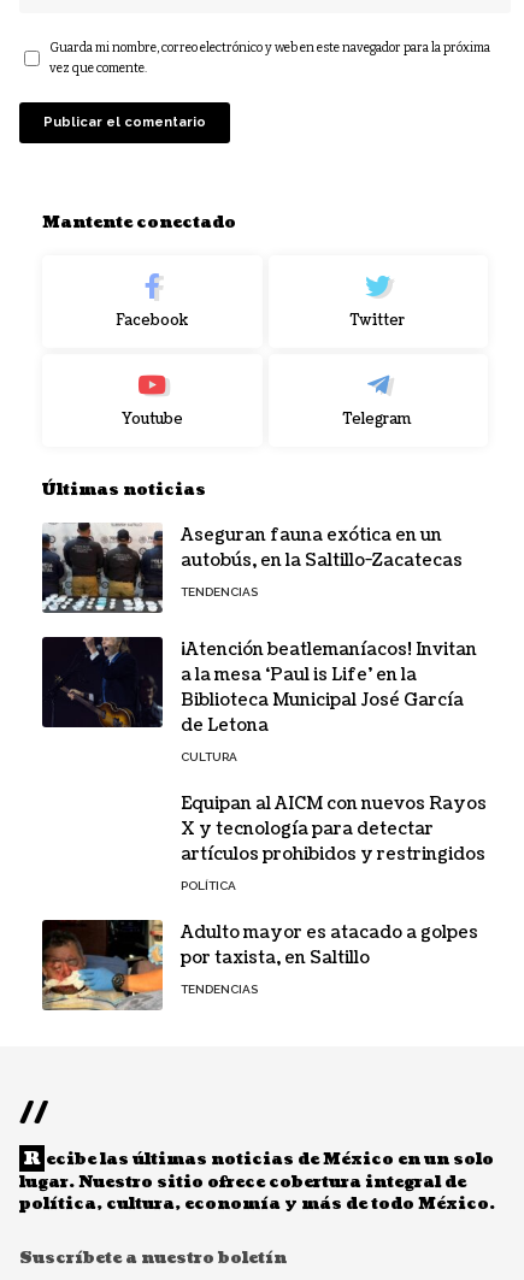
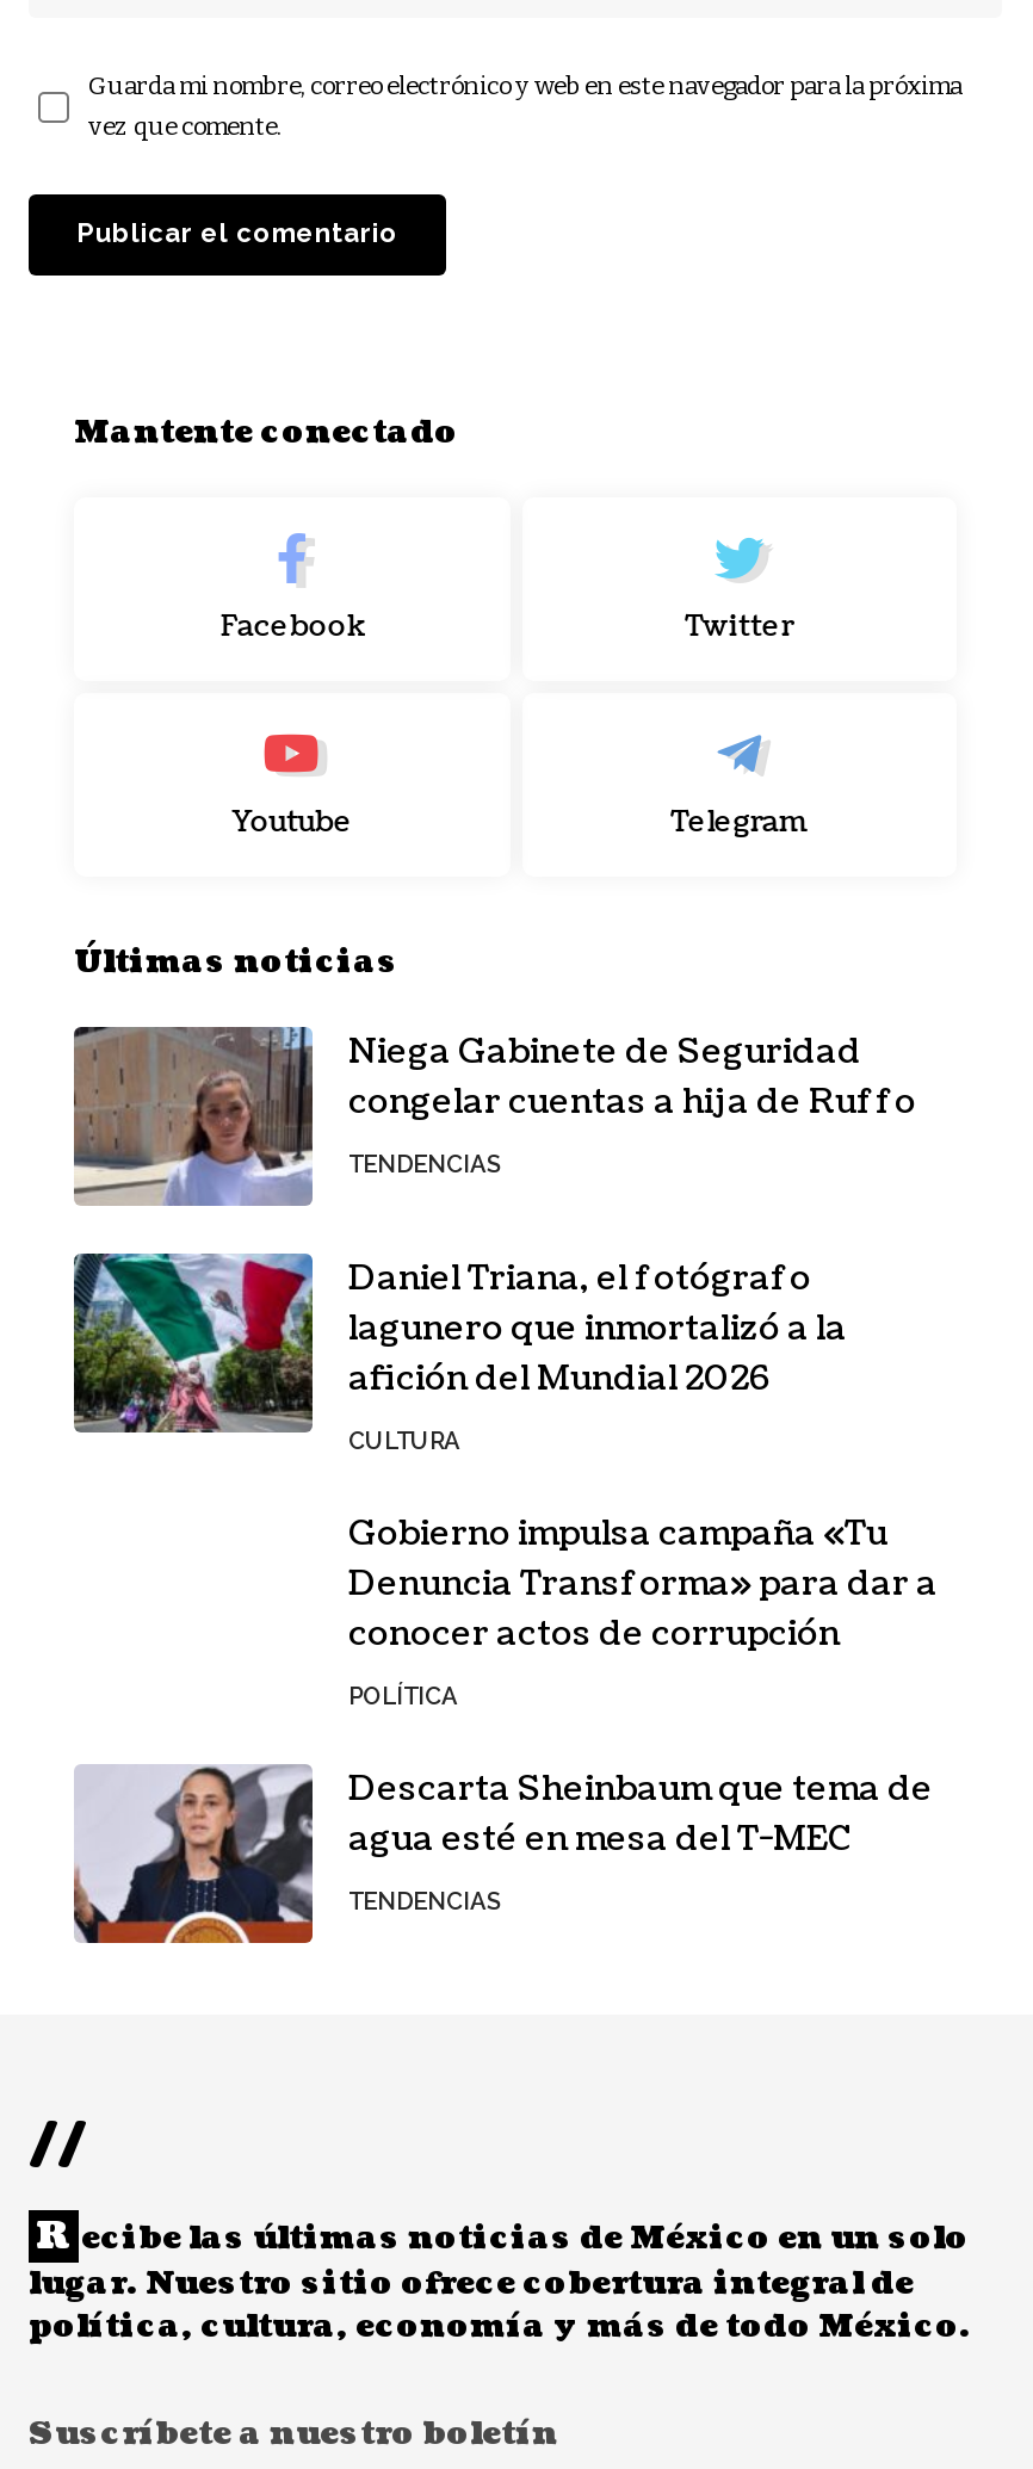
- [image]
- Aseguran fauna exótica en un
- autobús, en la Saltillo-Zacatecas
+ [image]
+ Niega Gabinete de Seguridad
+ congelar cuentas a hija de Ruffo

- [image]
- ¡Atención beatlemaníacos! Invitan
- a la mesa ‘Paul is Life’ en la
- Biblioteca Municipal José García
- de Letona
+ [image]
+ Daniel Triana, el fotógrafo
+ lagunero que inmortalizó a la
+ afición del Mundial 2026

- Equipan al AICM con nuevos Rayos
- X y tecnología para detectar
- artículos prohibidos y restringidos
+ Gobierno impulsa campaña «Tu
+ Denuncia Transforma» para dar a
+ conocer actos de corrupción

- [image]
- Adulto mayor es atacado a golpes
- por taxista, en Saltillo
+ [image]
+ Descarta Sheinbaum que tema de
+ agua esté en mesa del T-MEC
